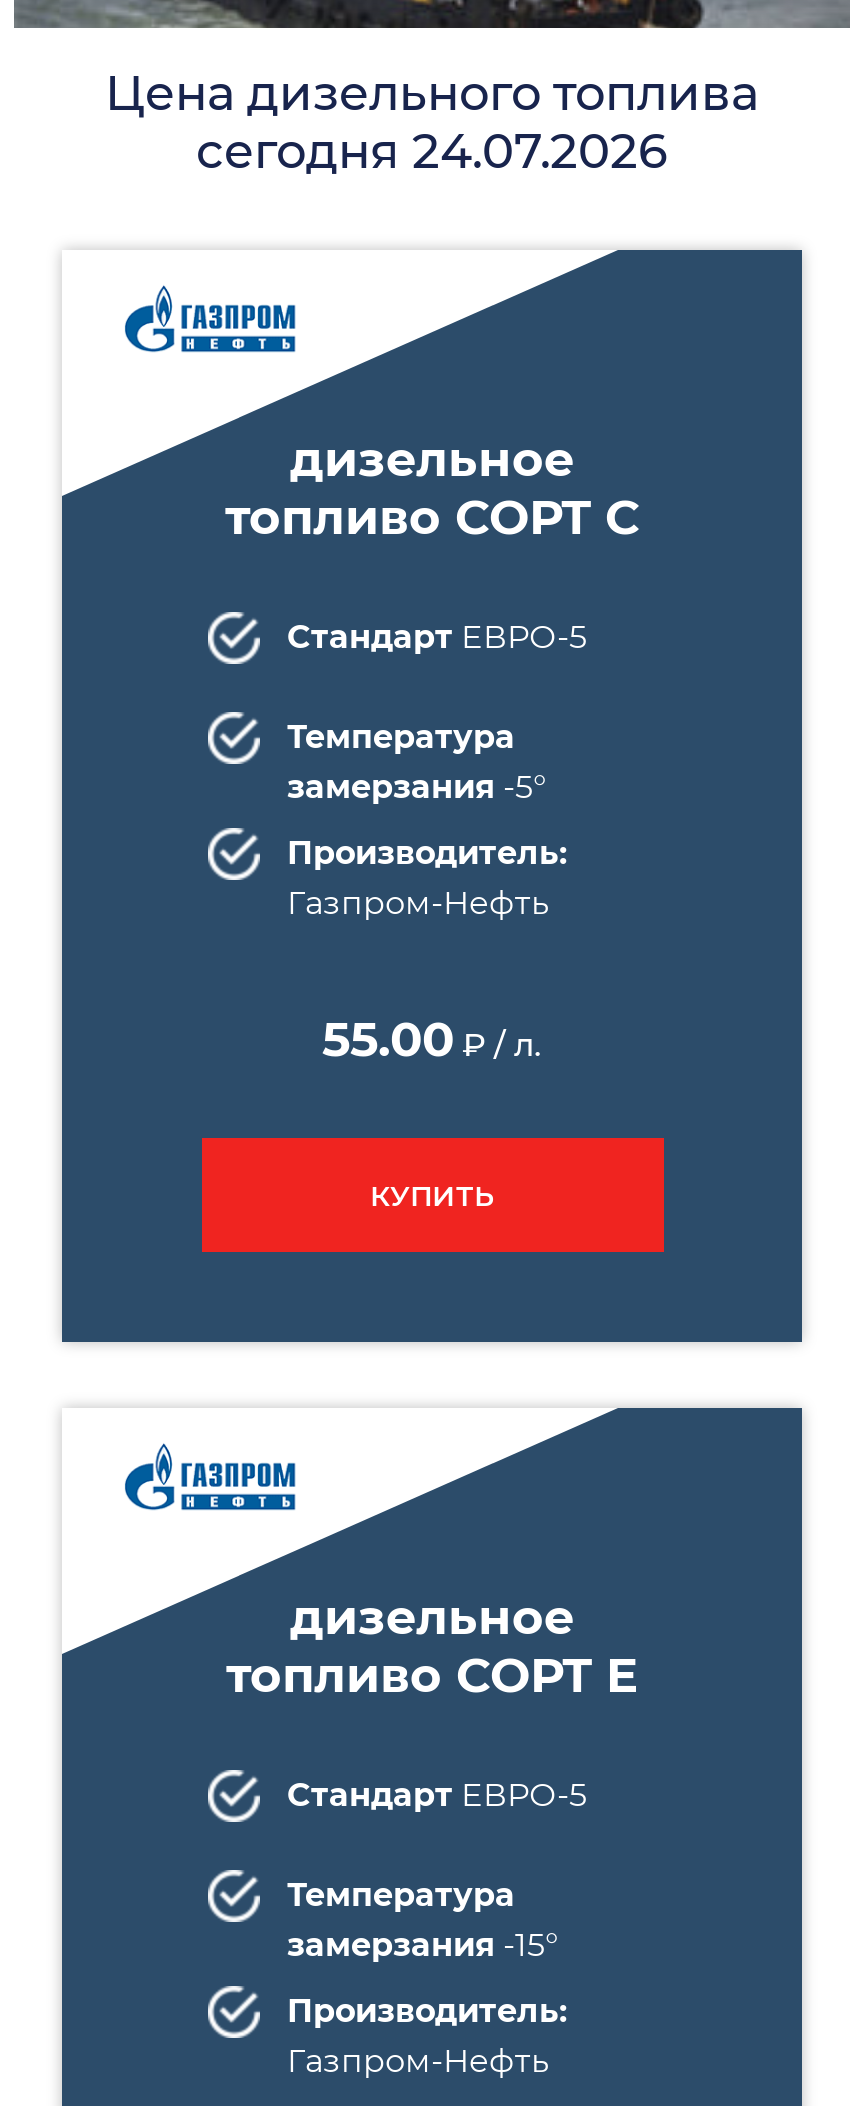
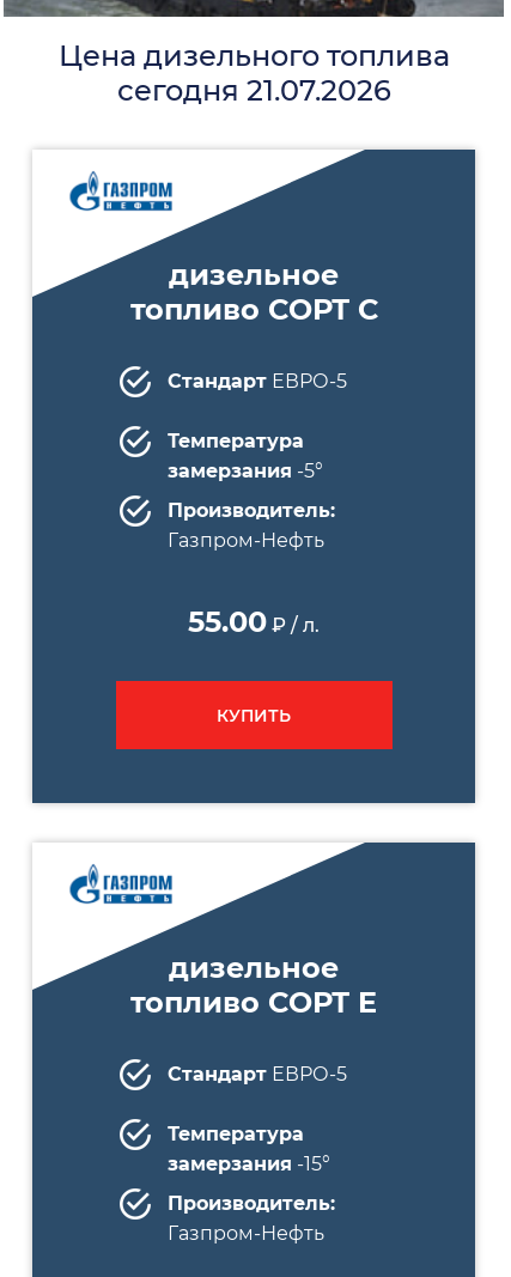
- сегодня 24.07.2026
+ сегодня 21.07.2026
